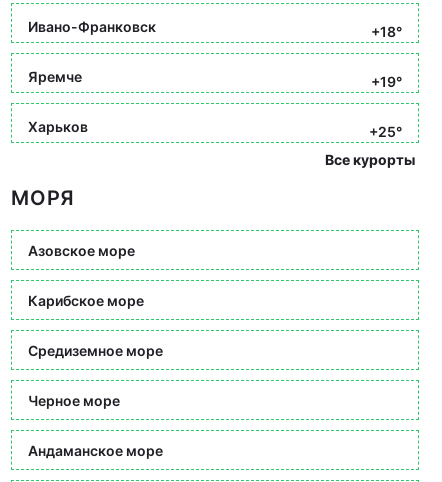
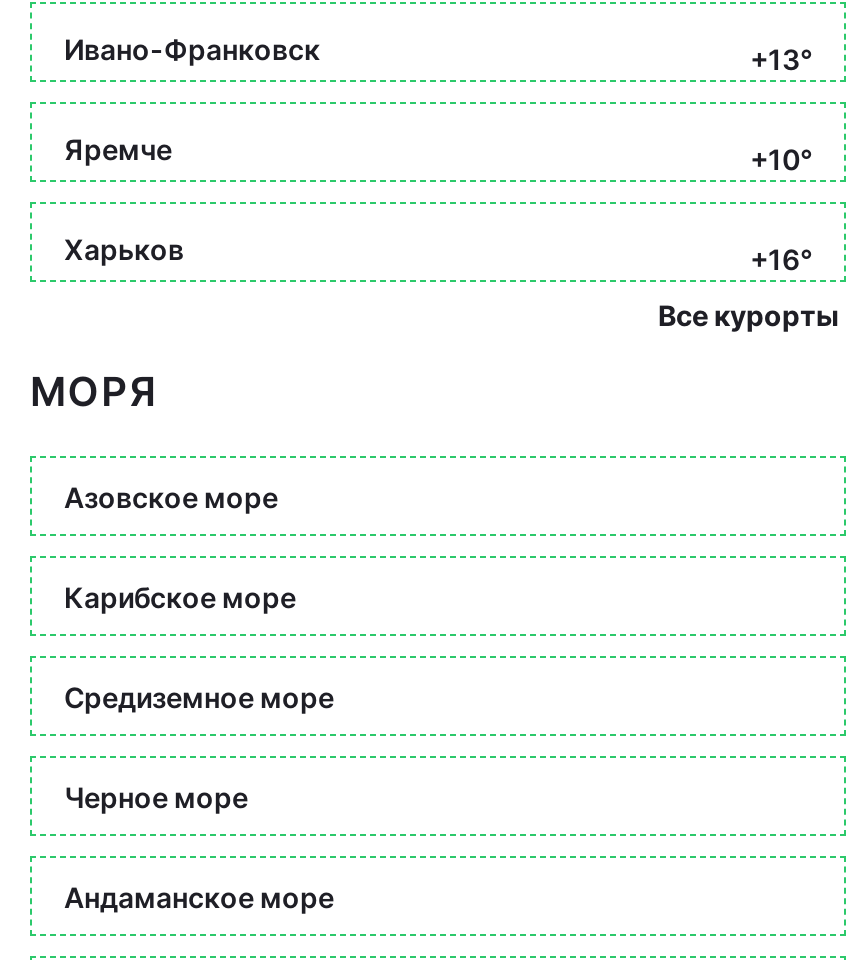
- +18°
+ +13°

- +19°
+ +10°

- +25°
+ +16°
